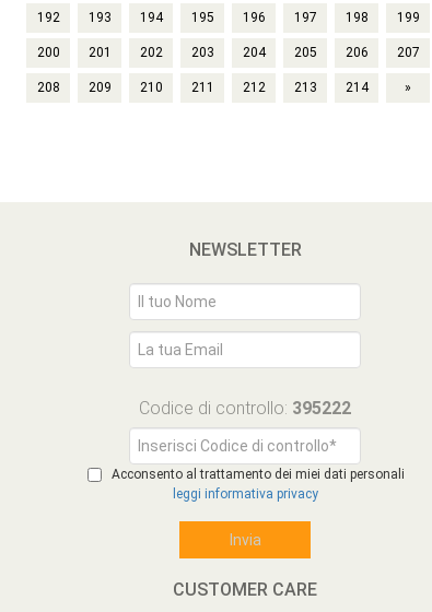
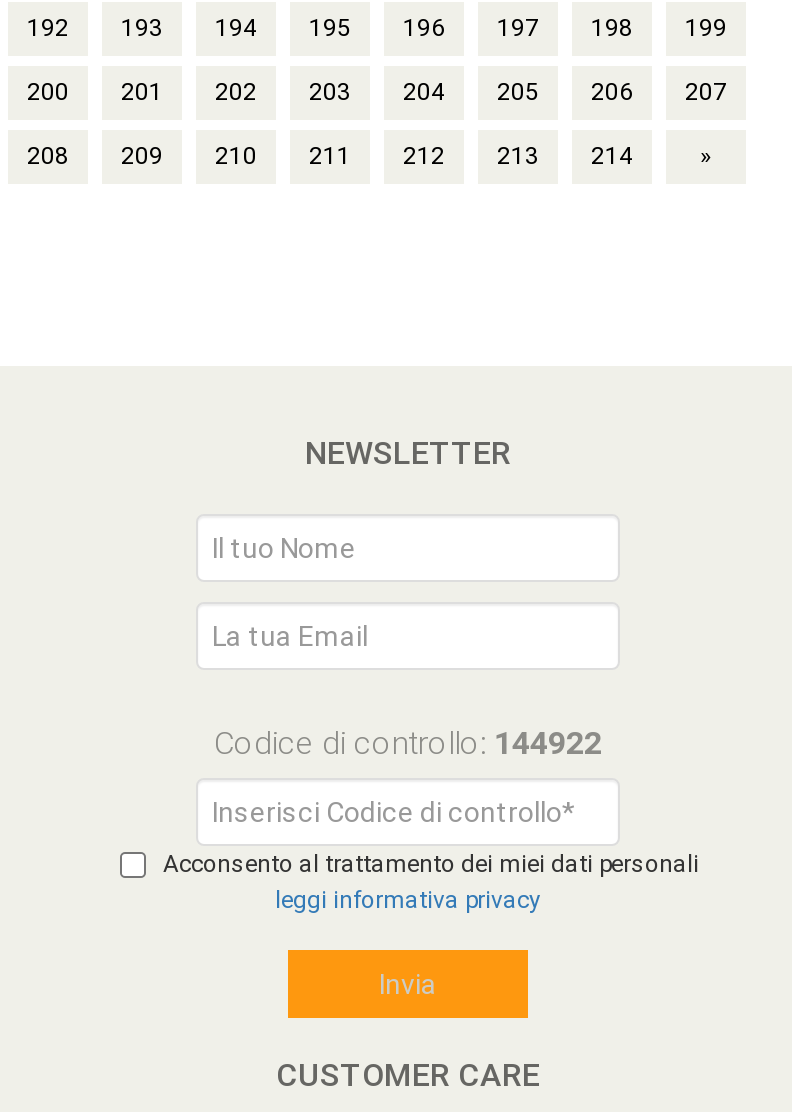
- Codice di controllo: 395222
+ Codice di controllo: 144922
